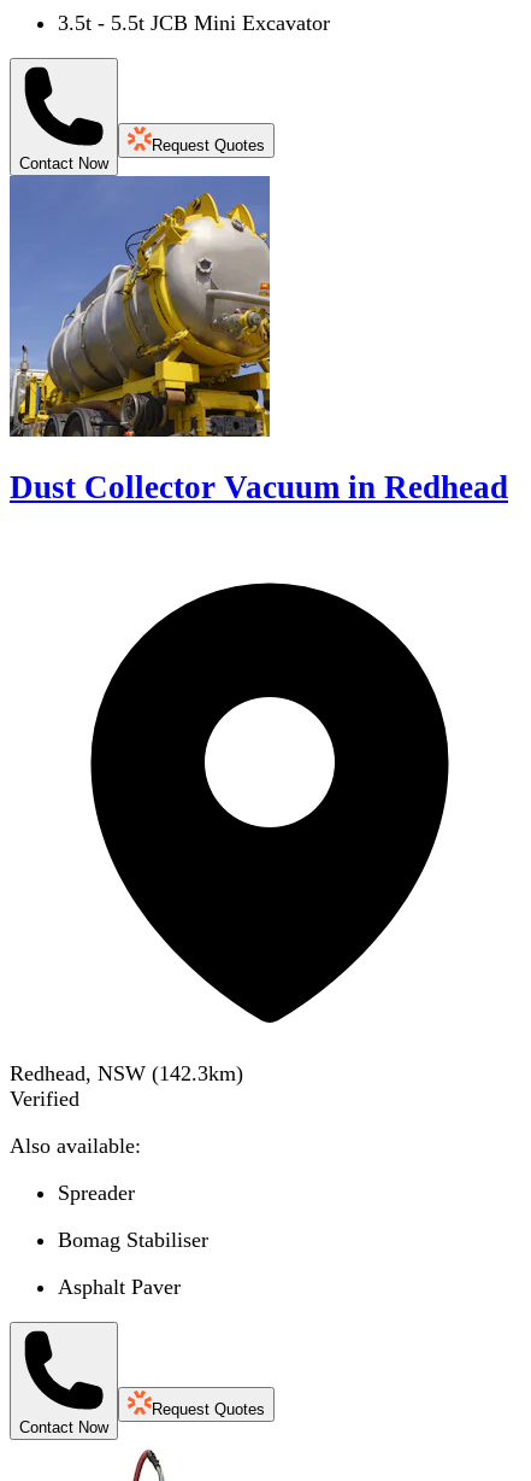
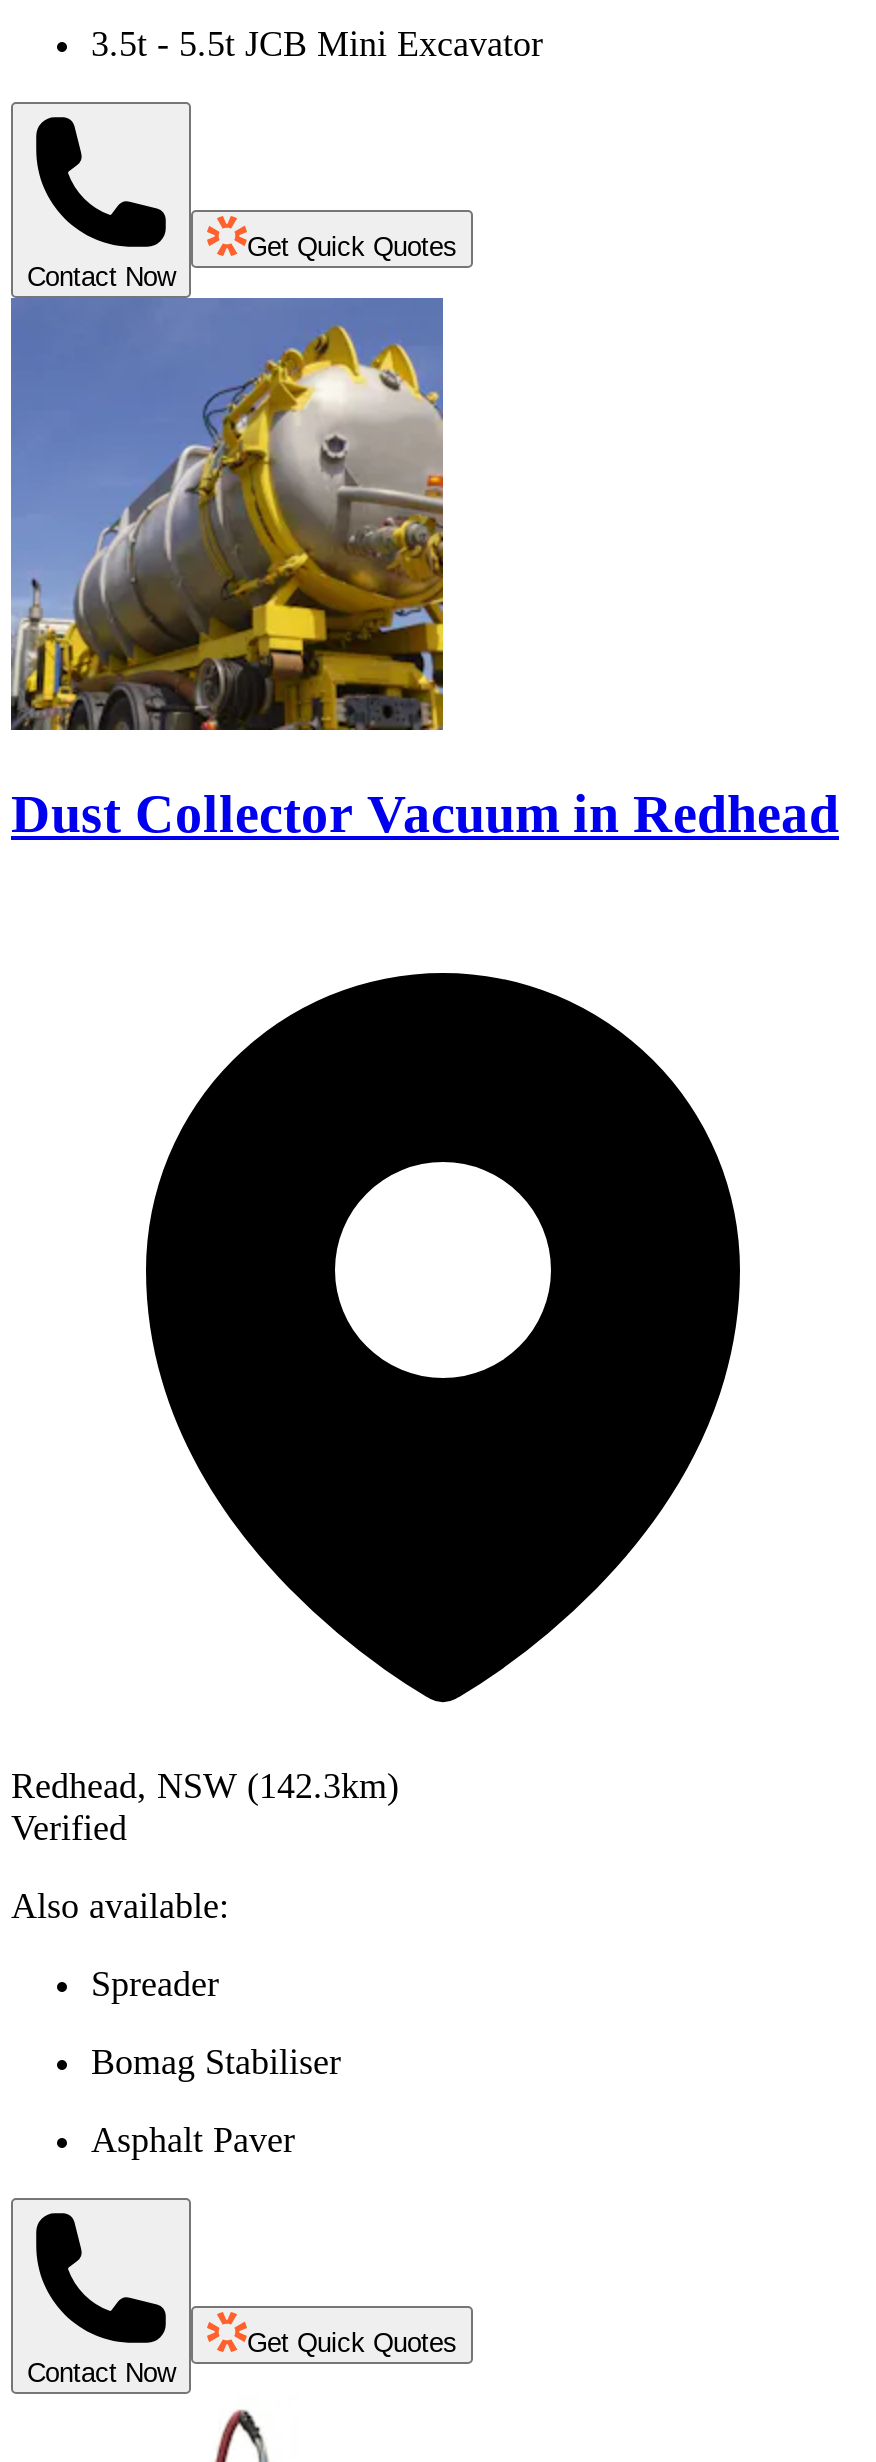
- Request Quotes
+ Get Quick Quotes

- Request Quotes
+ Get Quick Quotes
